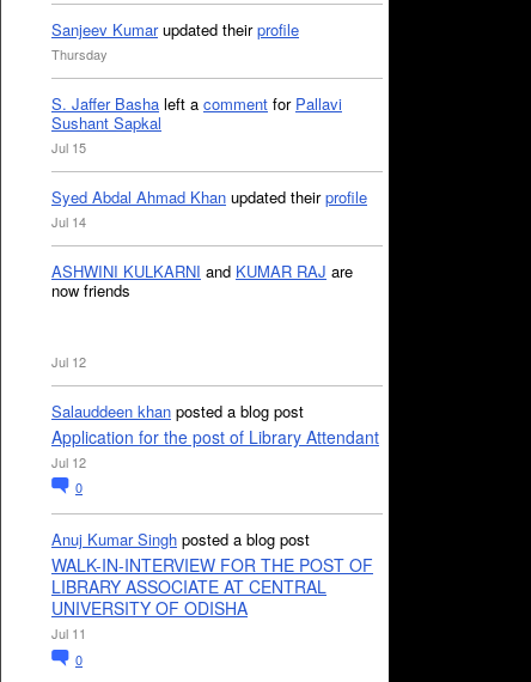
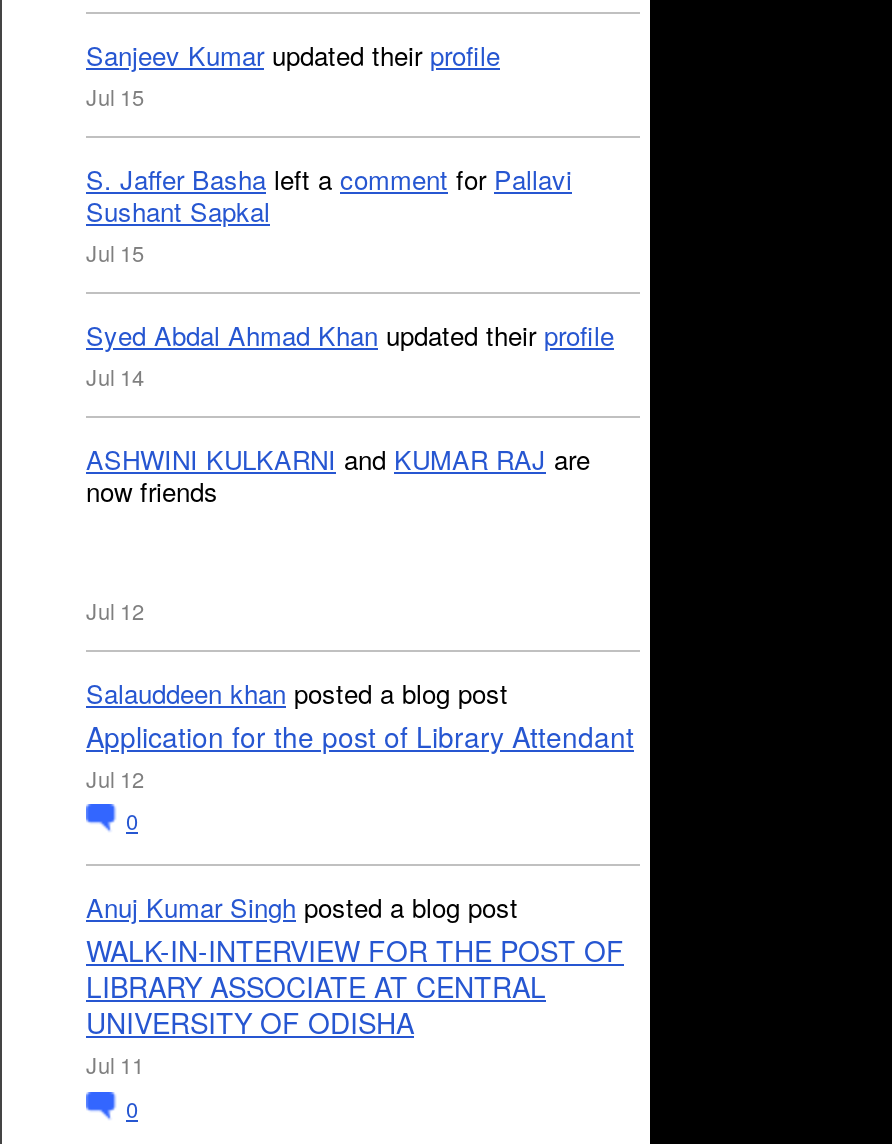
- Thursday
+ Jul 15
